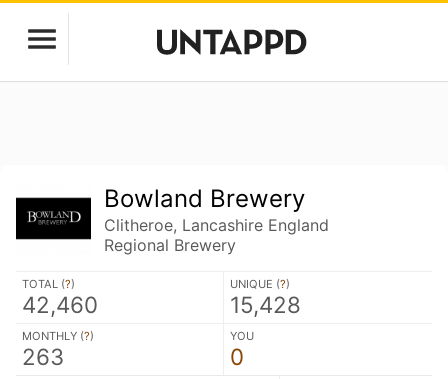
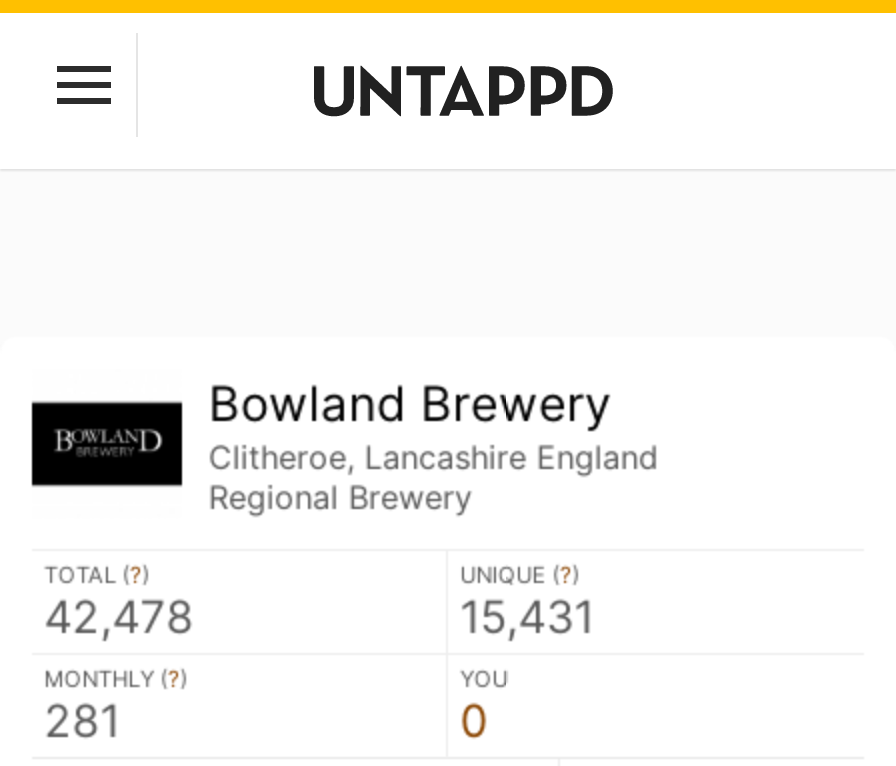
- 42,460
+ 42,478

- 15,428
+ 15,431

- 263
+ 281
